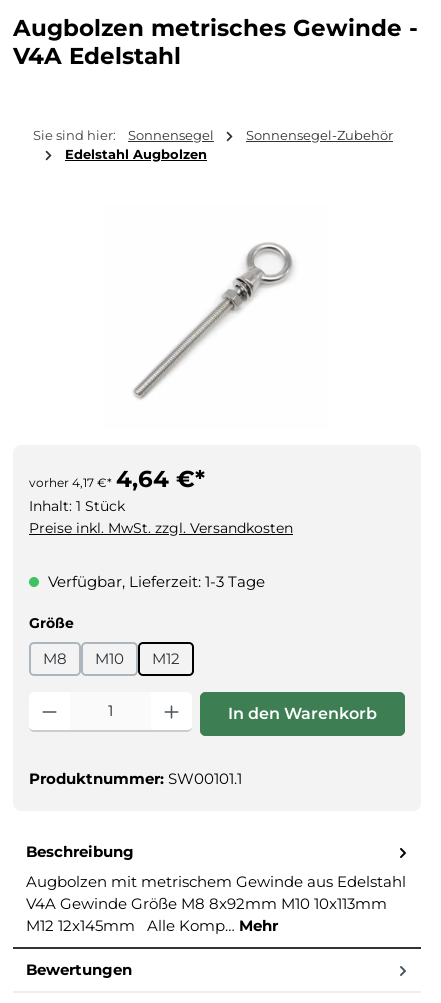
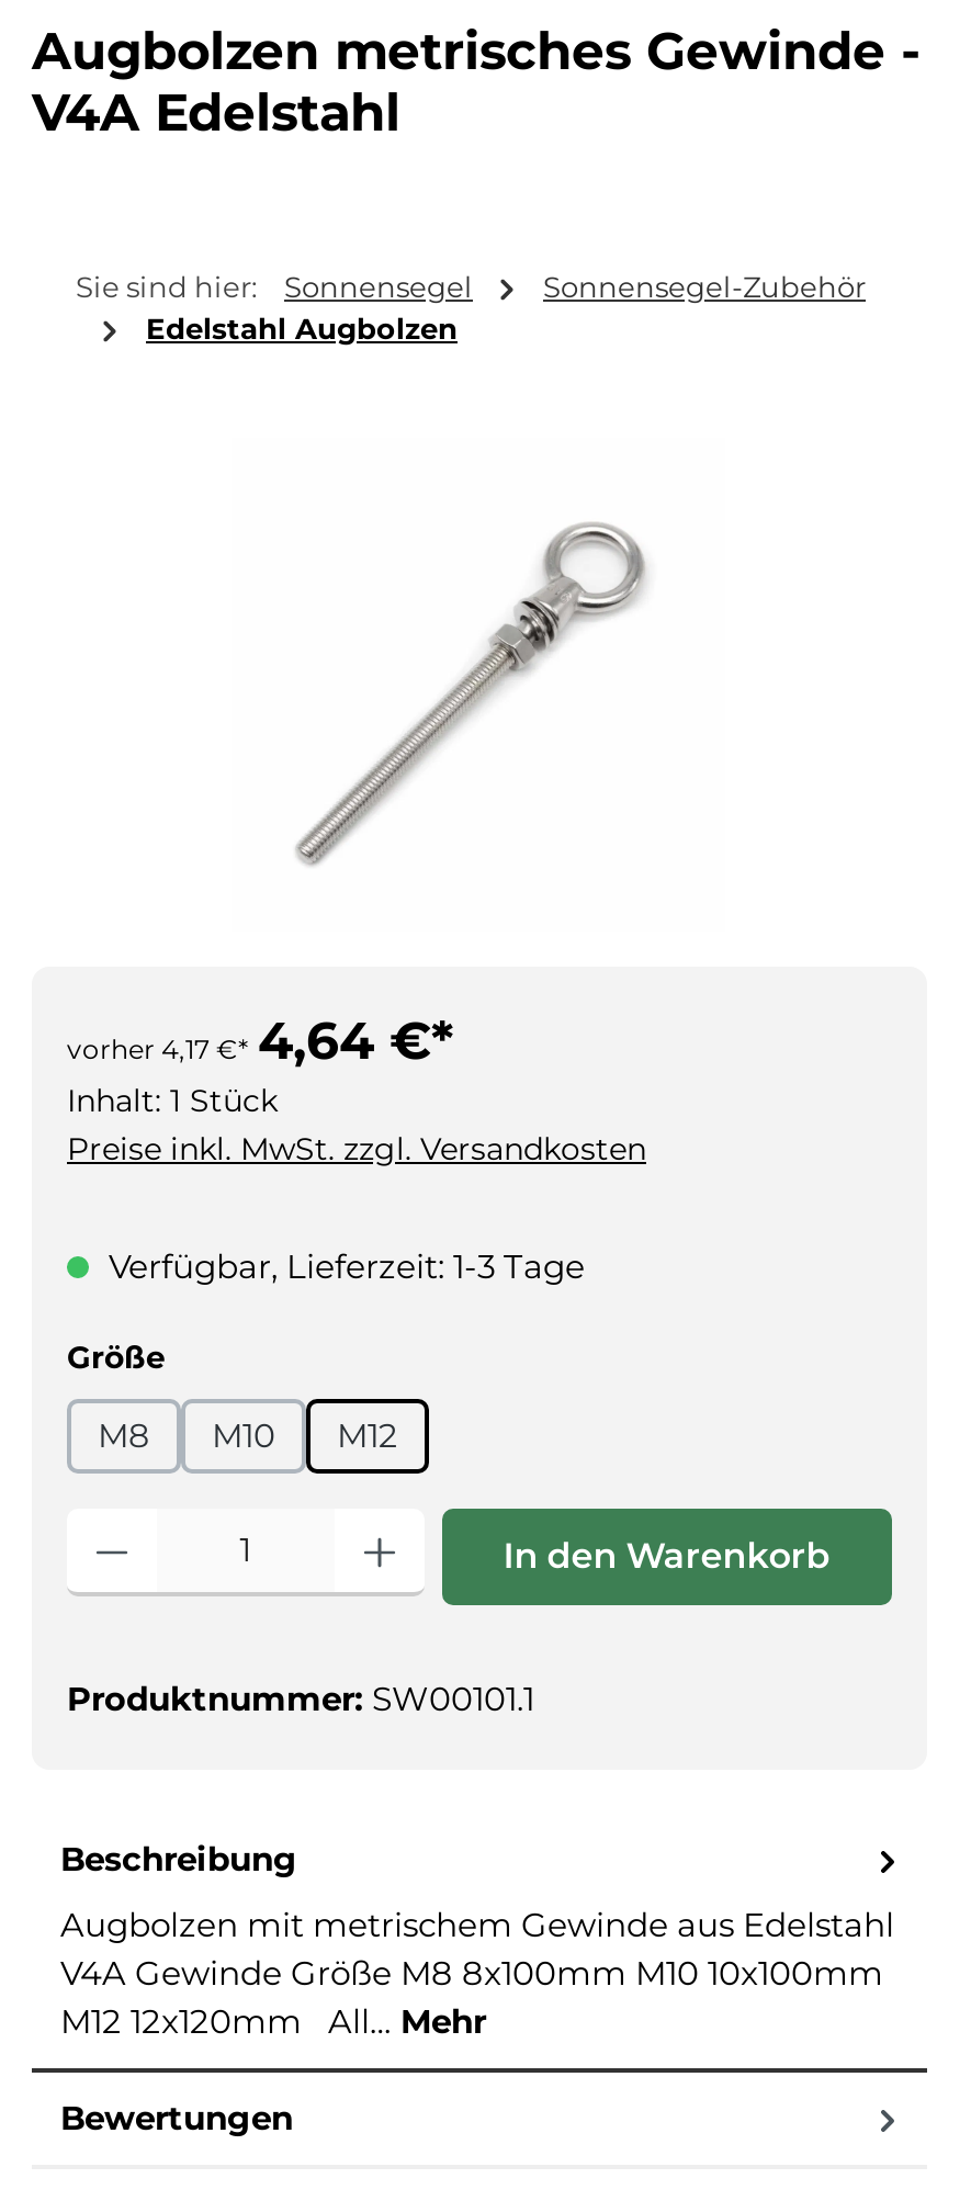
- V4A Gewinde Größe M8 8x92mm M10 10x113mm
- M12 12x145mm Alle Komp… Mehr
+ V4A Gewinde Größe M8 8x100mm M10 10x100mm
+ M12 12x120mm All… Mehr
